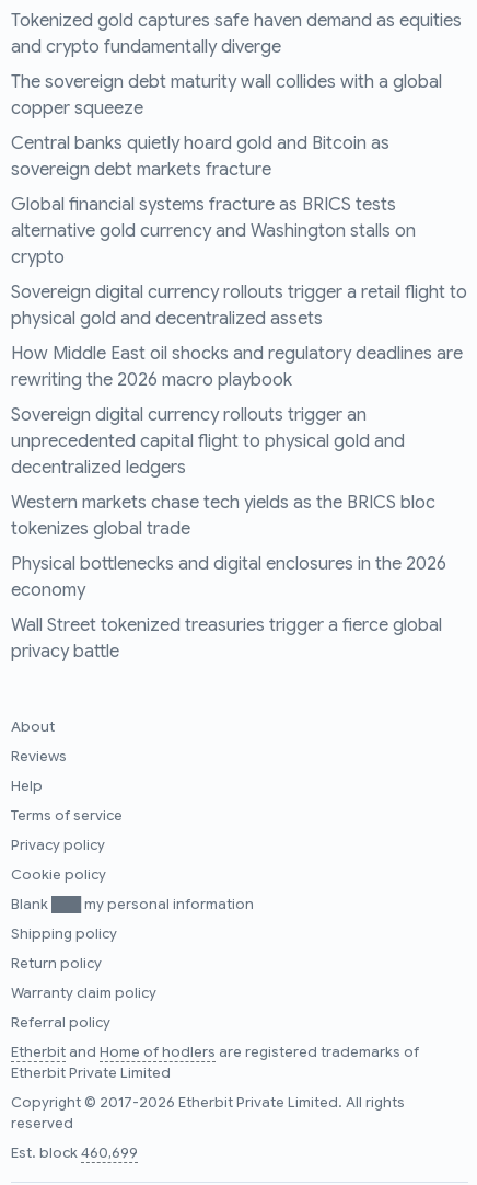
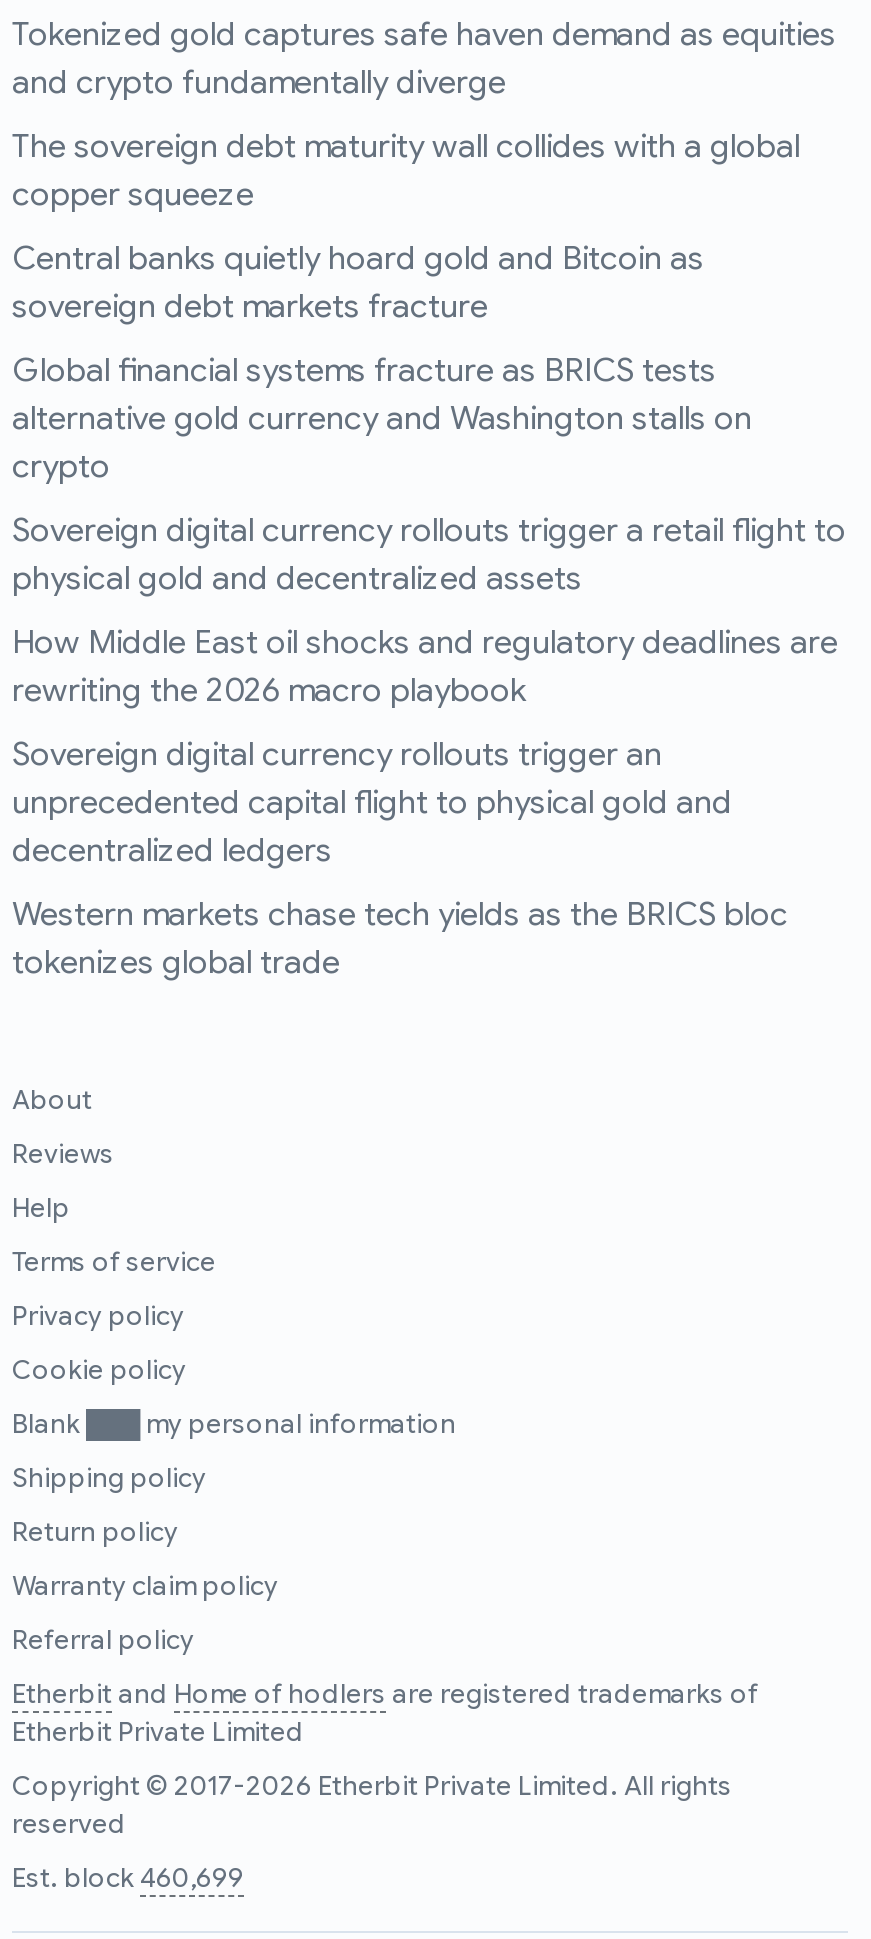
- Physical bottlenecks and digital enclosures in the 2026
- economy
- Wall Street tokenized treasuries trigger a fierce global
- privacy battle
